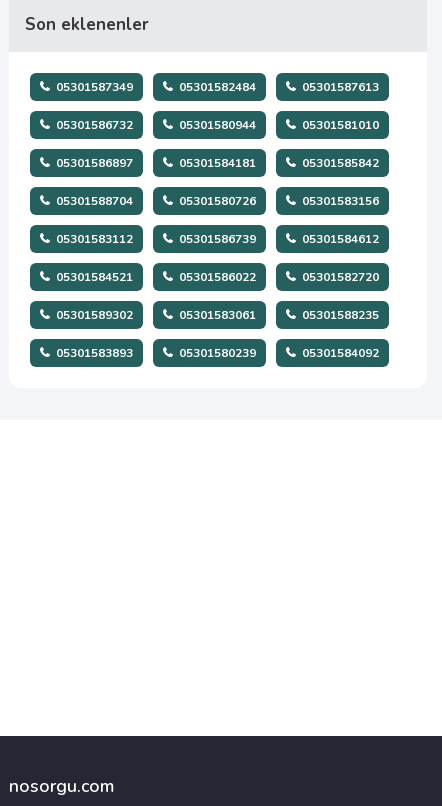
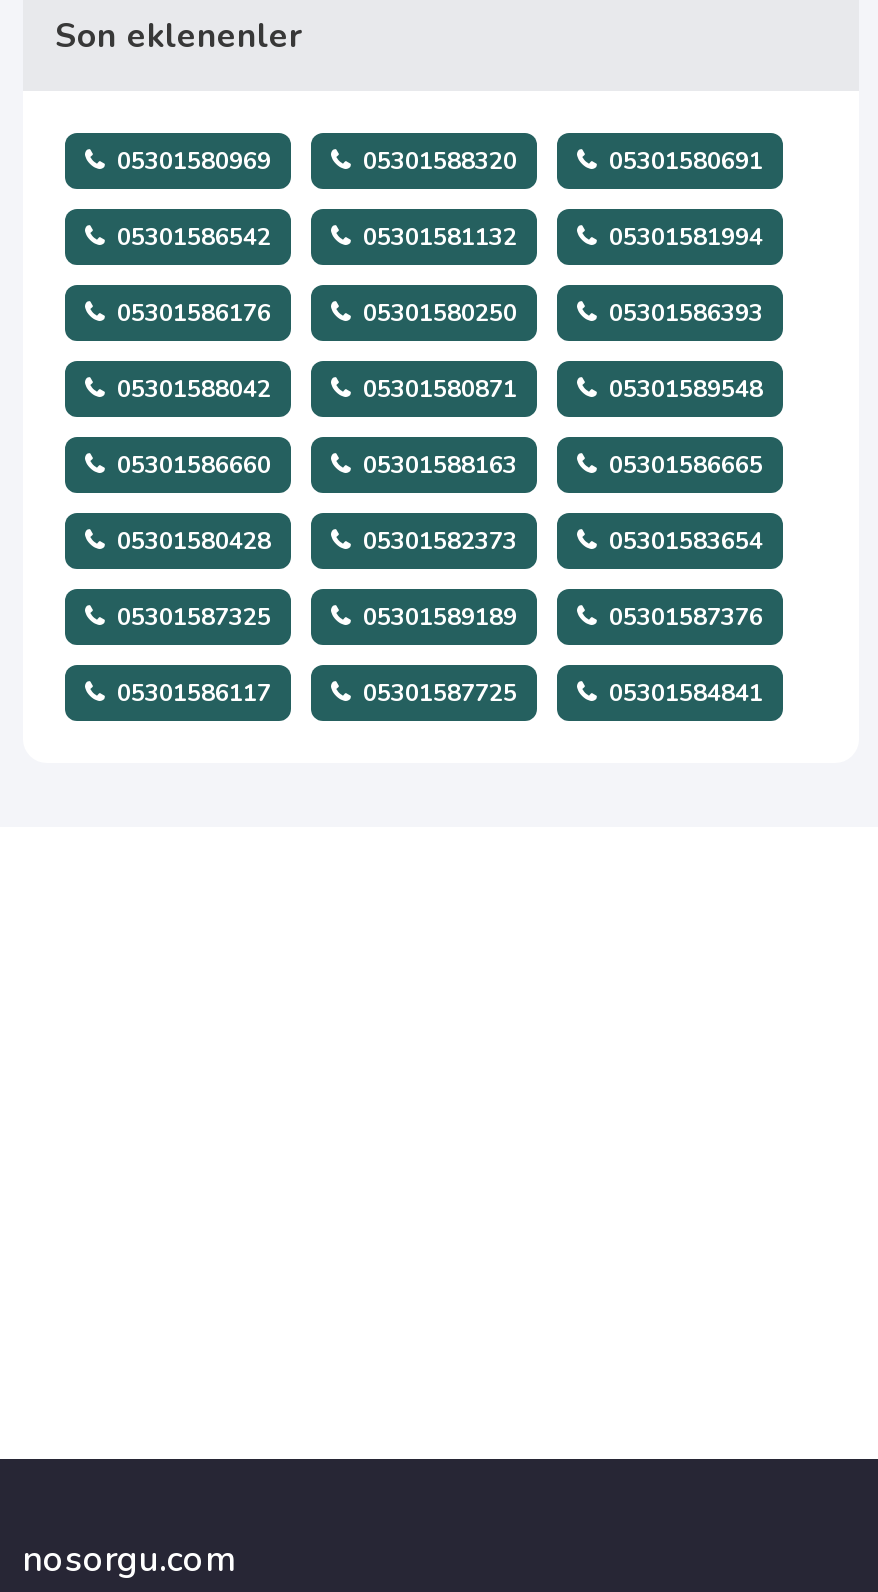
- 05301587349
+ 05301580969

- 05301582484
+ 05301588320

- 05301587613
+ 05301580691

- 05301586732
+ 05301586542

- 05301580944
+ 05301581132

- 05301581010
+ 05301581994

- 05301586897
+ 05301586176

- 05301584181
+ 05301580250

- 05301585842
+ 05301586393

- 05301588704
+ 05301588042

- 05301580726
+ 05301580871

- 05301583156
+ 05301589548

- 05301583112
+ 05301586660

- 05301586739
+ 05301588163

- 05301584612
+ 05301586665

- 05301584521
+ 05301580428

- 05301586022
+ 05301582373

- 05301582720
+ 05301583654

- 05301589302
+ 05301587325

- 05301583061
+ 05301589189

- 05301588235
+ 05301587376

- 05301583893
+ 05301586117

- 05301580239
+ 05301587725

- 05301584092
+ 05301584841
